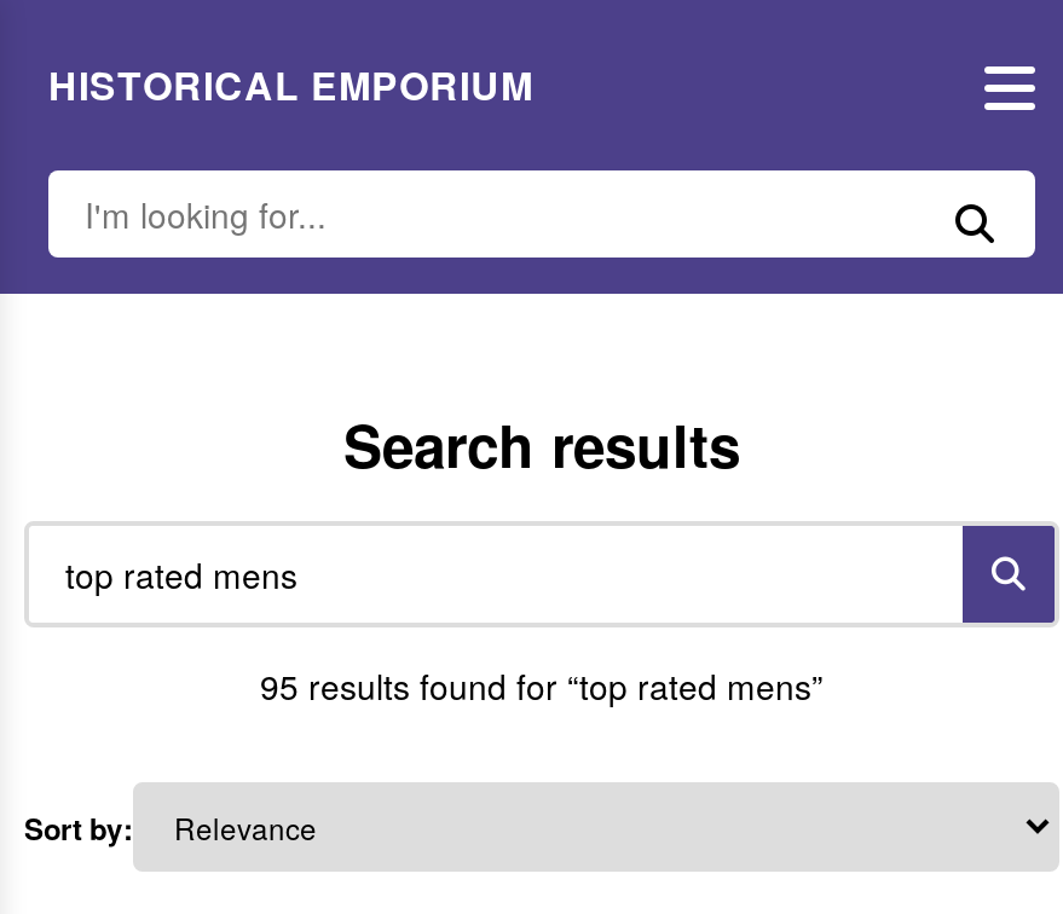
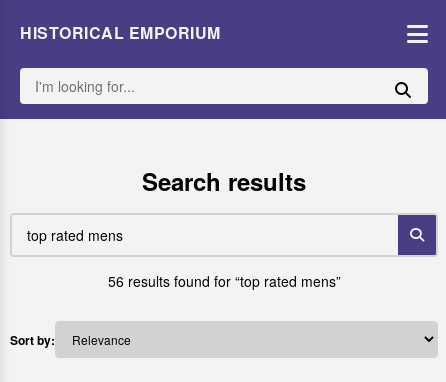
- 95 results found for “top rated mens”
+ 56 results found for “top rated mens”
